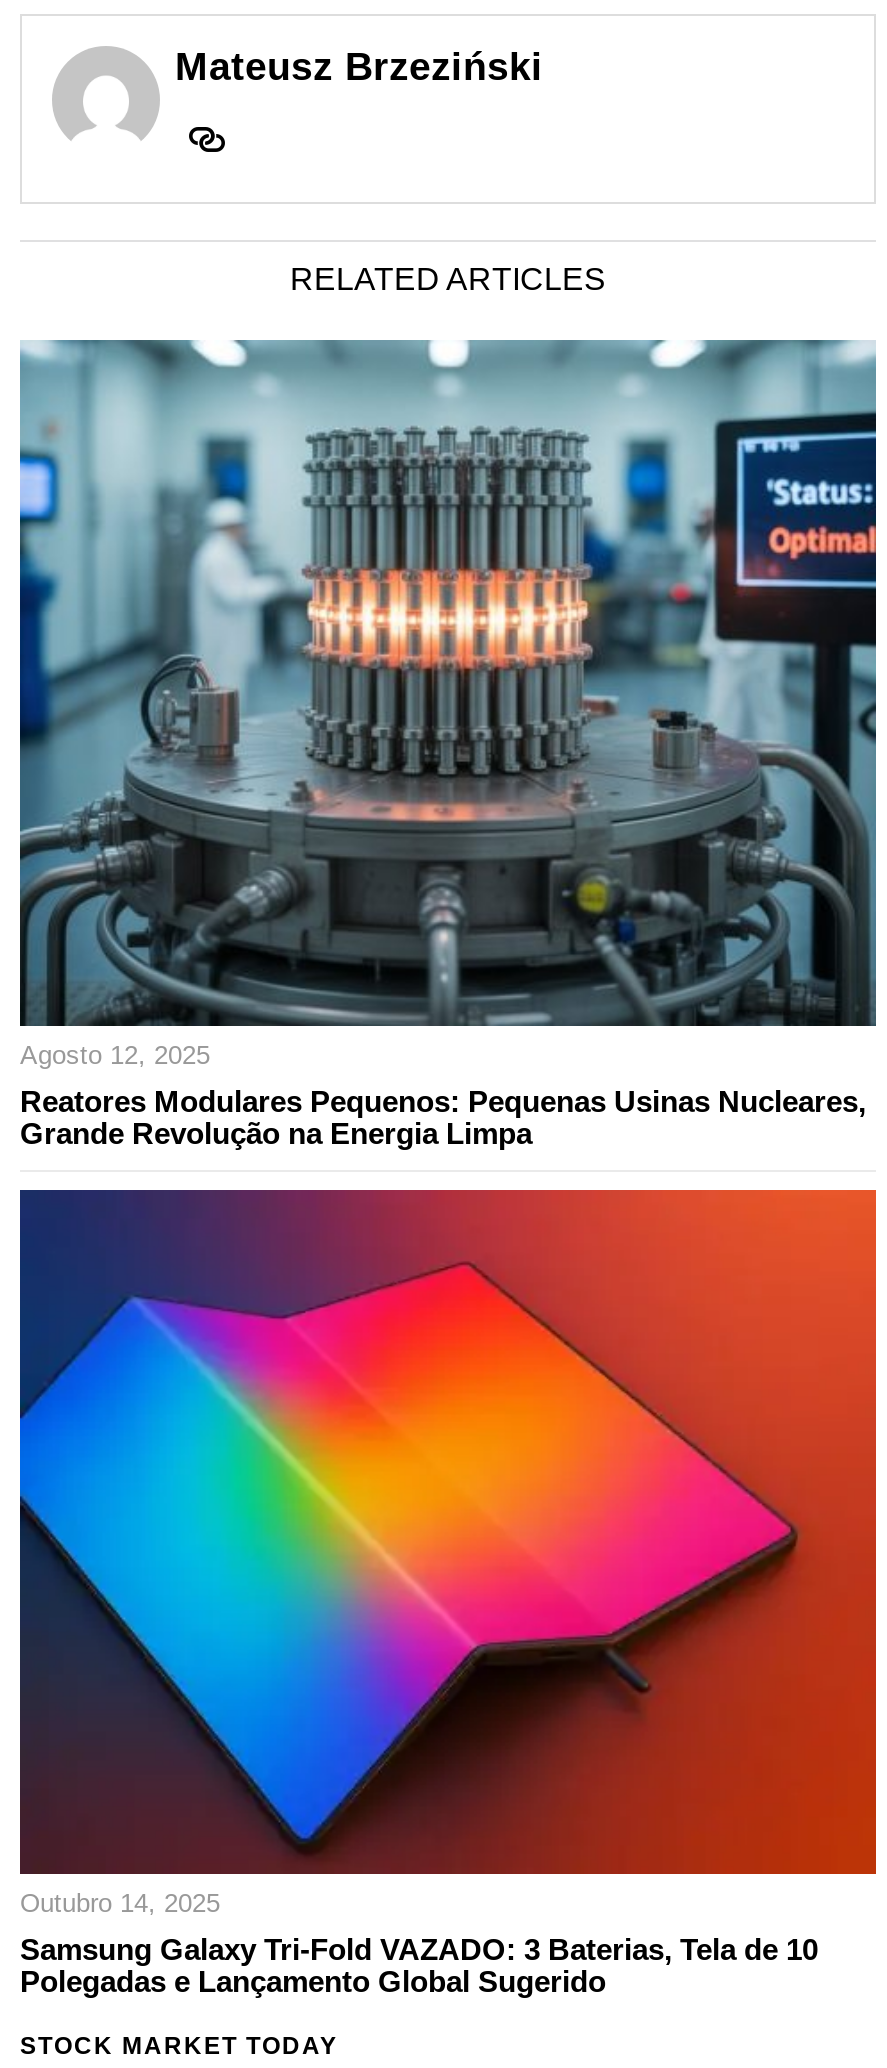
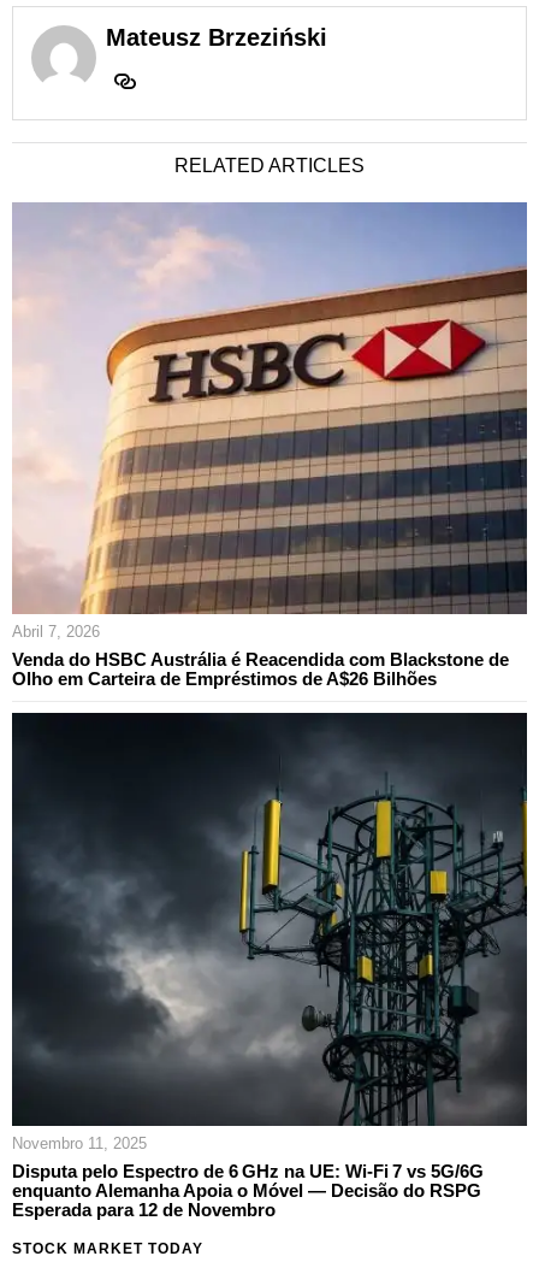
- [image]
- Agosto 12, 2025
- Reatores Modulares Pequenos: Pequenas Usinas Nucleares,
- Grande Revolução na Energia Limpa
+ [image]
+ Abril 7, 2026
+ Venda do HSBC Austrália é Reacendida com Blackstone de
+ Olho em Carteira de Empréstimos de A$26 Bilhões

- [image]
- Outubro 14, 2025
- Samsung Galaxy Tri-Fold VAZADO: 3 Baterias, Tela de 10
- Polegadas e Lançamento Global Sugerido
+ [image]
+ Novembro 11, 2025
+ Disputa pelo Espectro de 6 GHz na UE: Wi‑Fi 7 vs 5G/6G
+ enquanto Alemanha Apoia o Móvel — Decisão do RSPG
+ Esperada para 12 de Novembro
